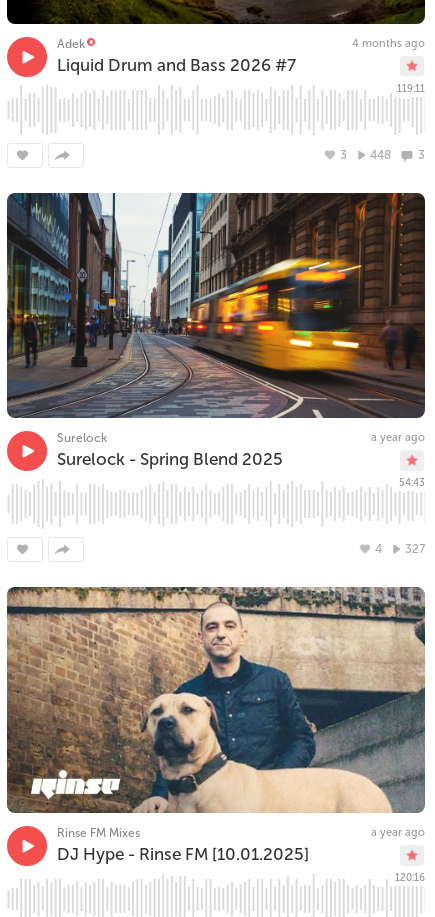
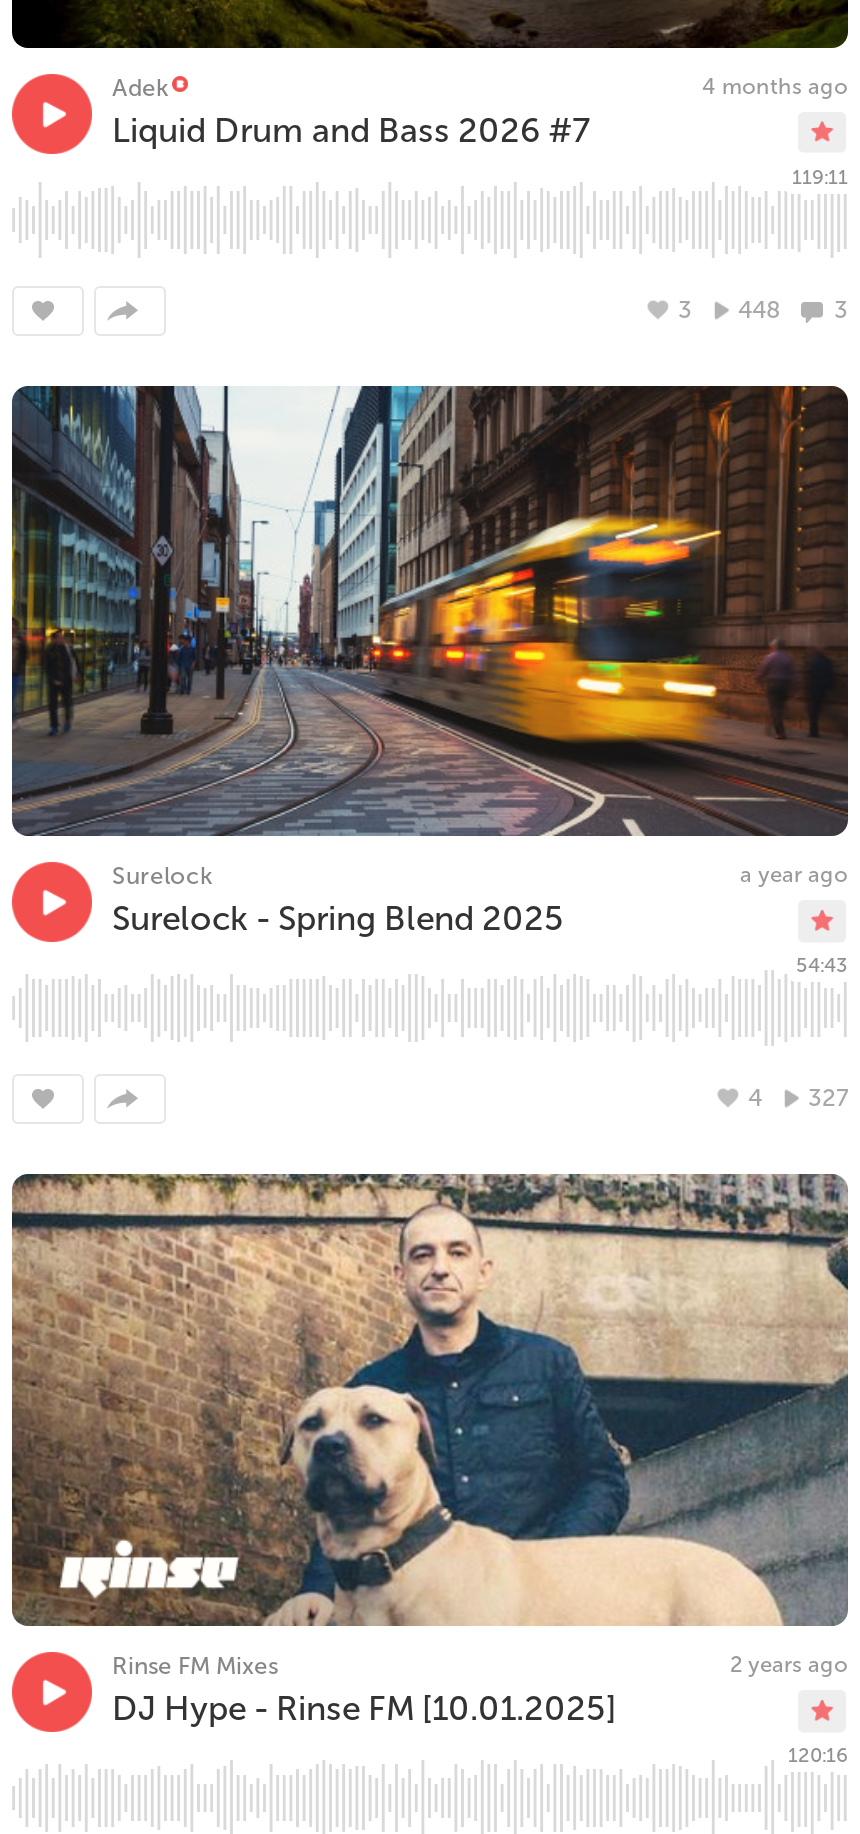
- a year ago
+ 2 years ago
